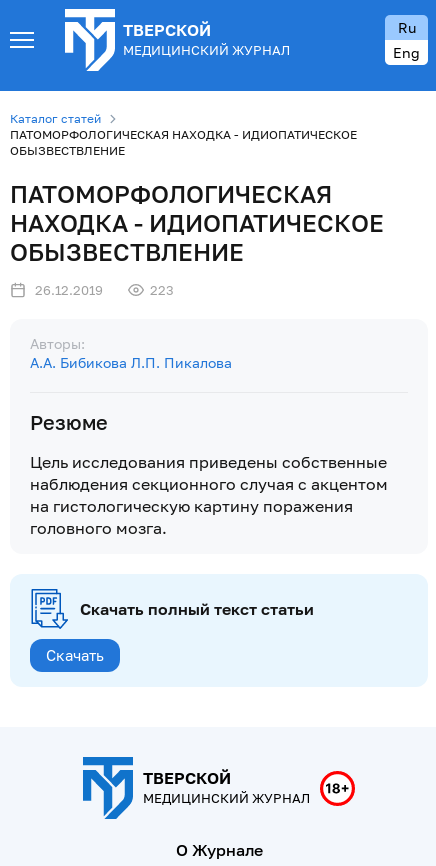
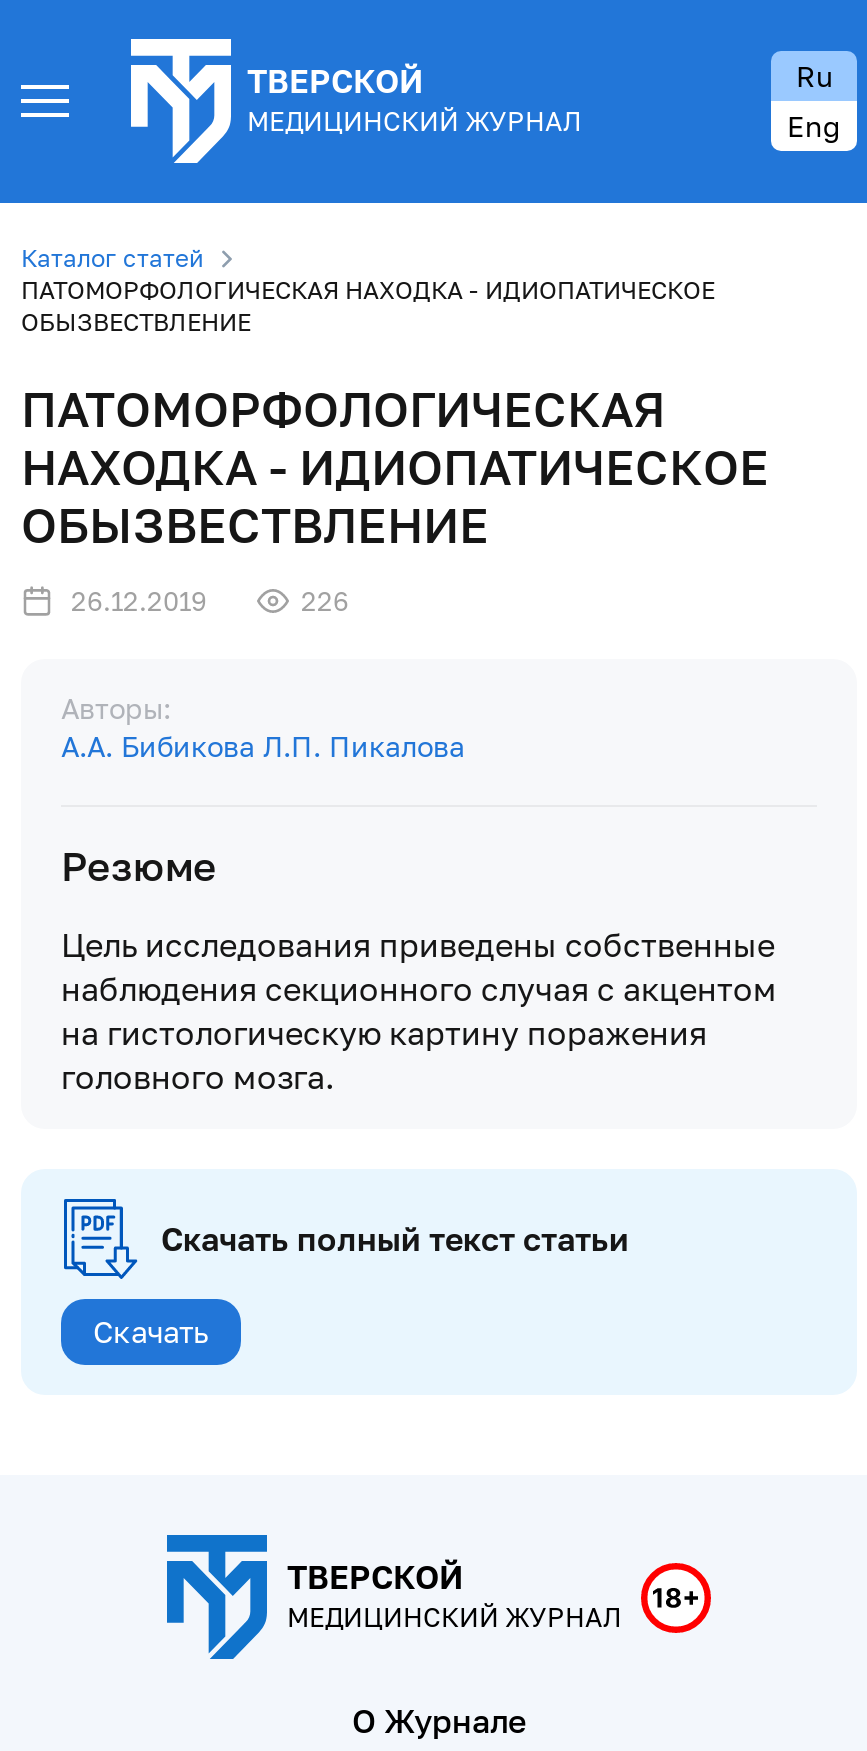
- 223
+ 226
